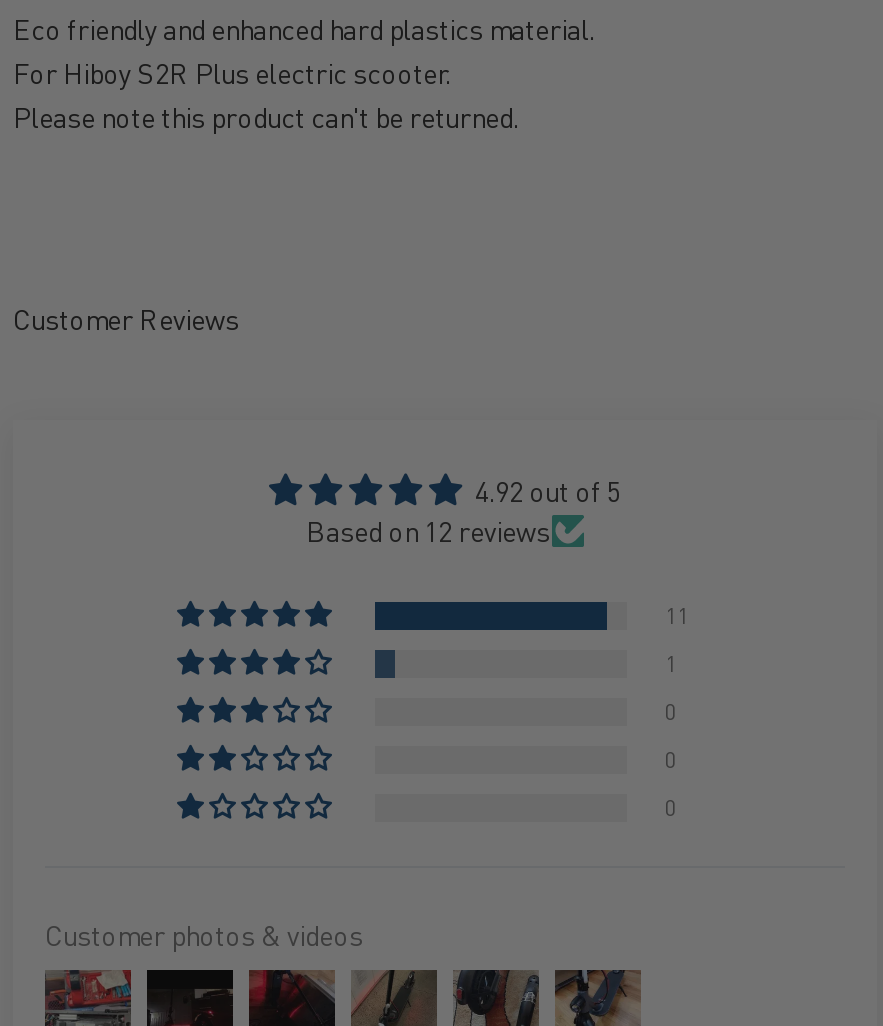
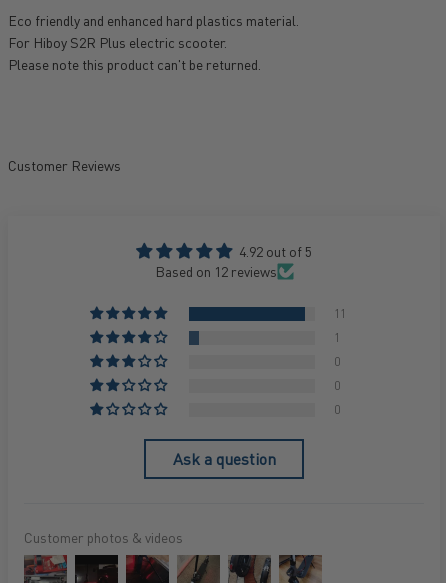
+ Ask a question
